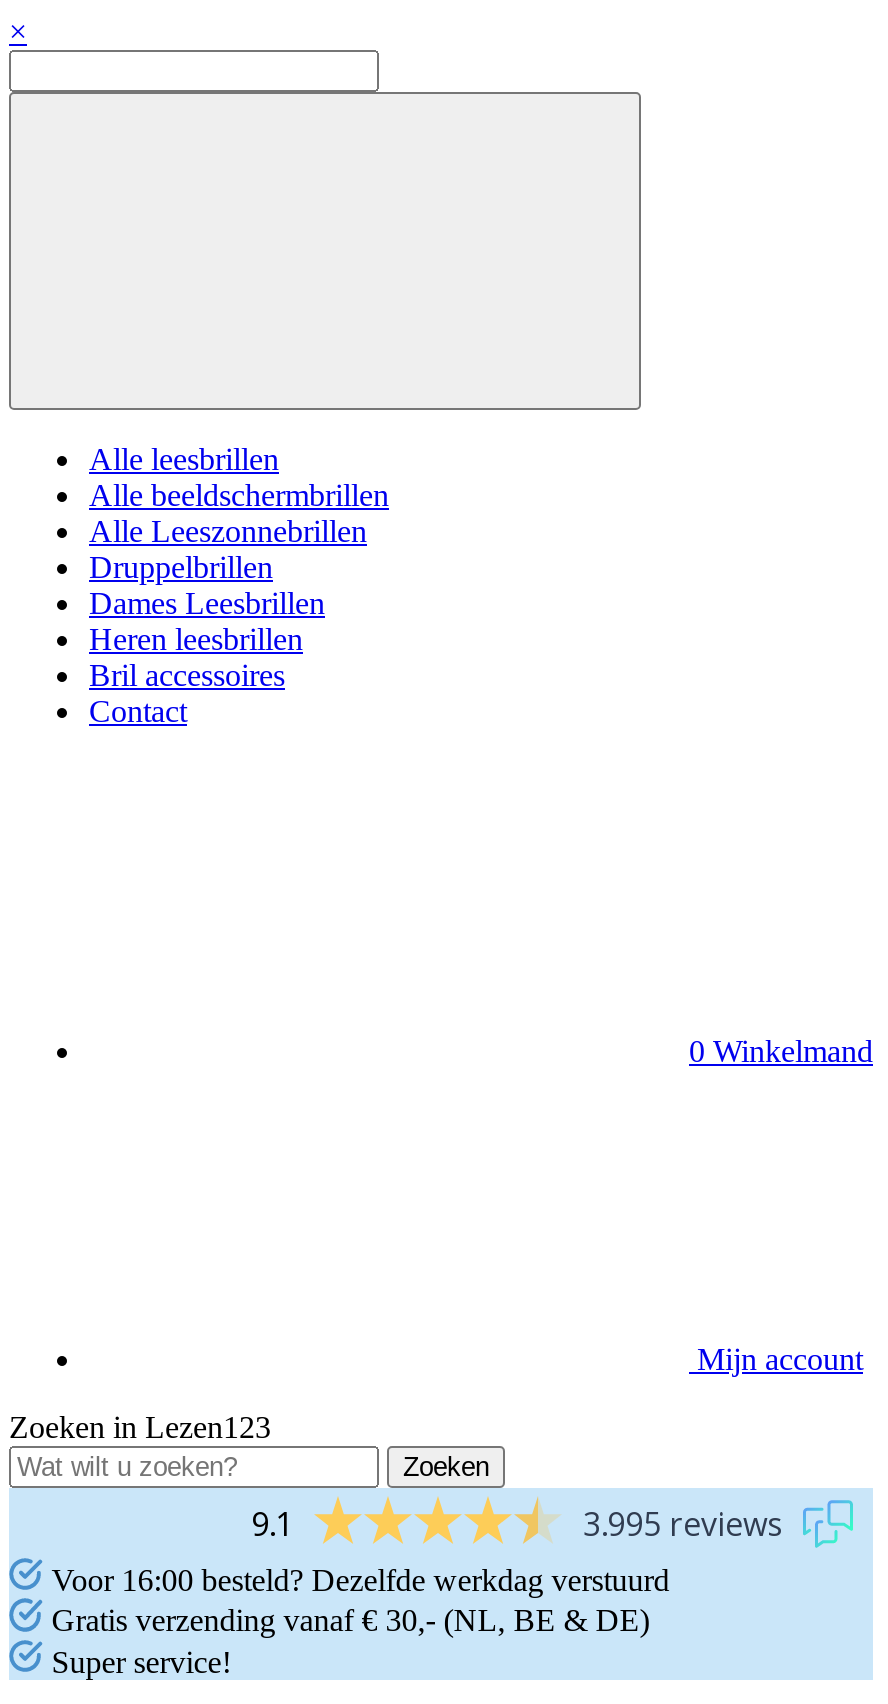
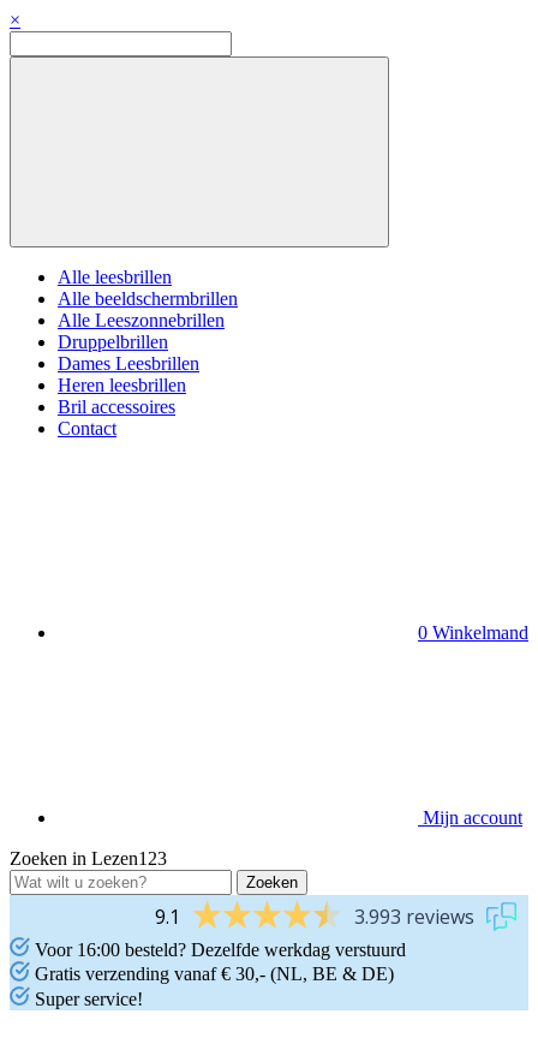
- 3.995 reviews
+ 3.993 reviews
